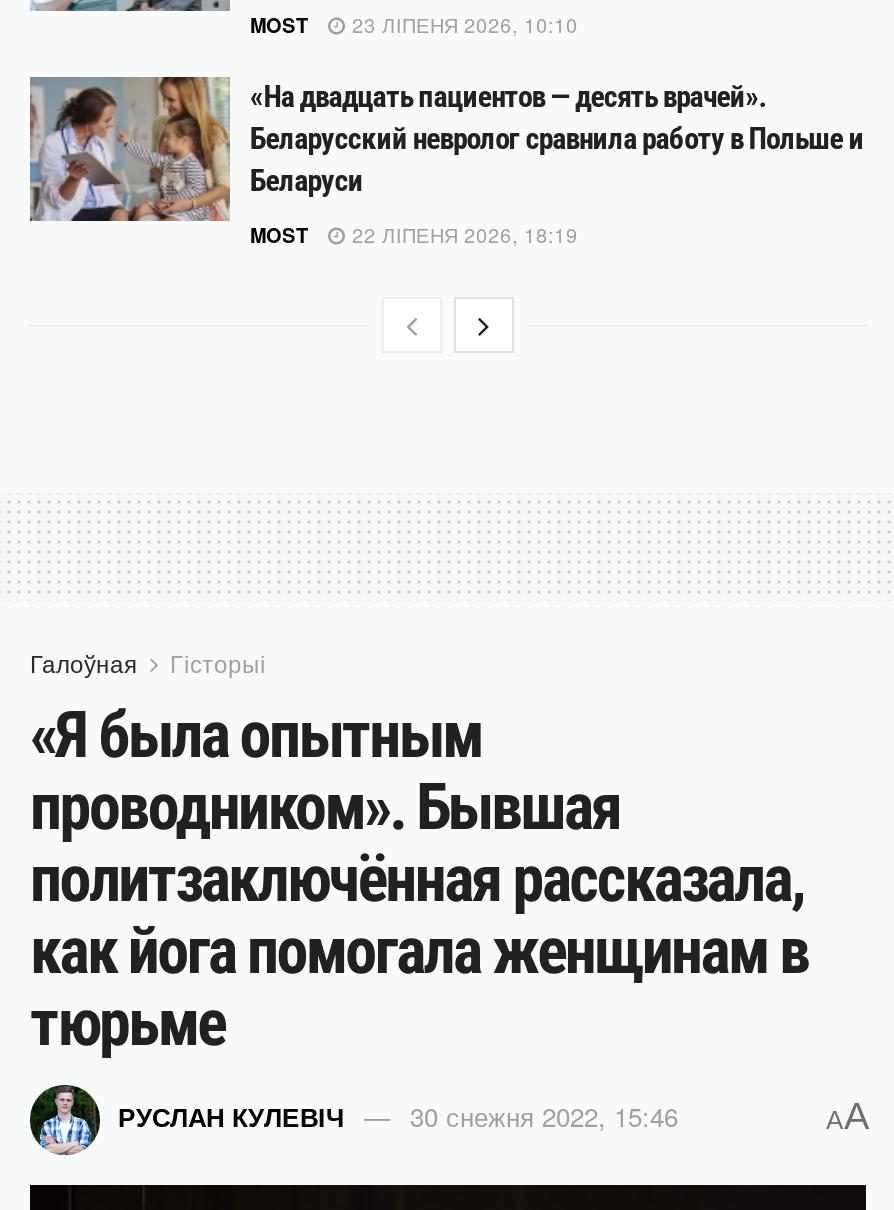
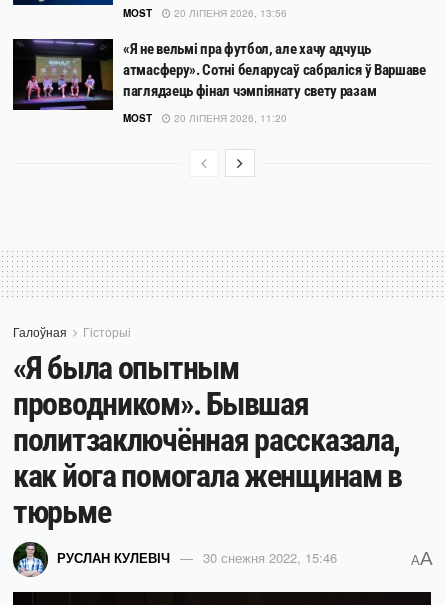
- MOST 23 ЛІПЕНЯ 2026, 10:10
+ MOST 20 ЛІПЕНЯ 2026, 13:56

- [image]
- «На двадцать пациентов — десять врачей».
- Беларусский невролог сравнила работу в Польше и
- Беларуси
+ [image]
+ «Я не вельмі пра футбол, але хачу адчуць
+ атмасферу». Сотні беларусаў сабраліся ў Варшаве
+ паглядзець фінал чэмпіянату свету разам

- MOST 22 ЛІПЕНЯ 2026, 18:19
+ MOST 20 ЛІПЕНЯ 2026, 11:20
